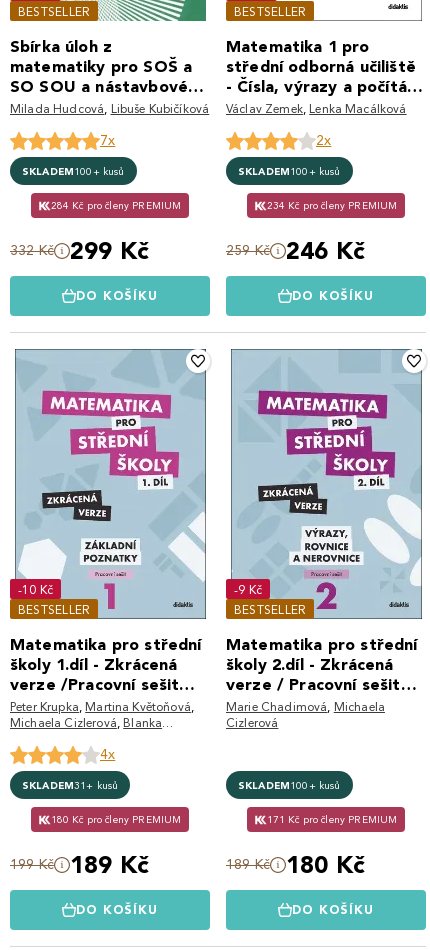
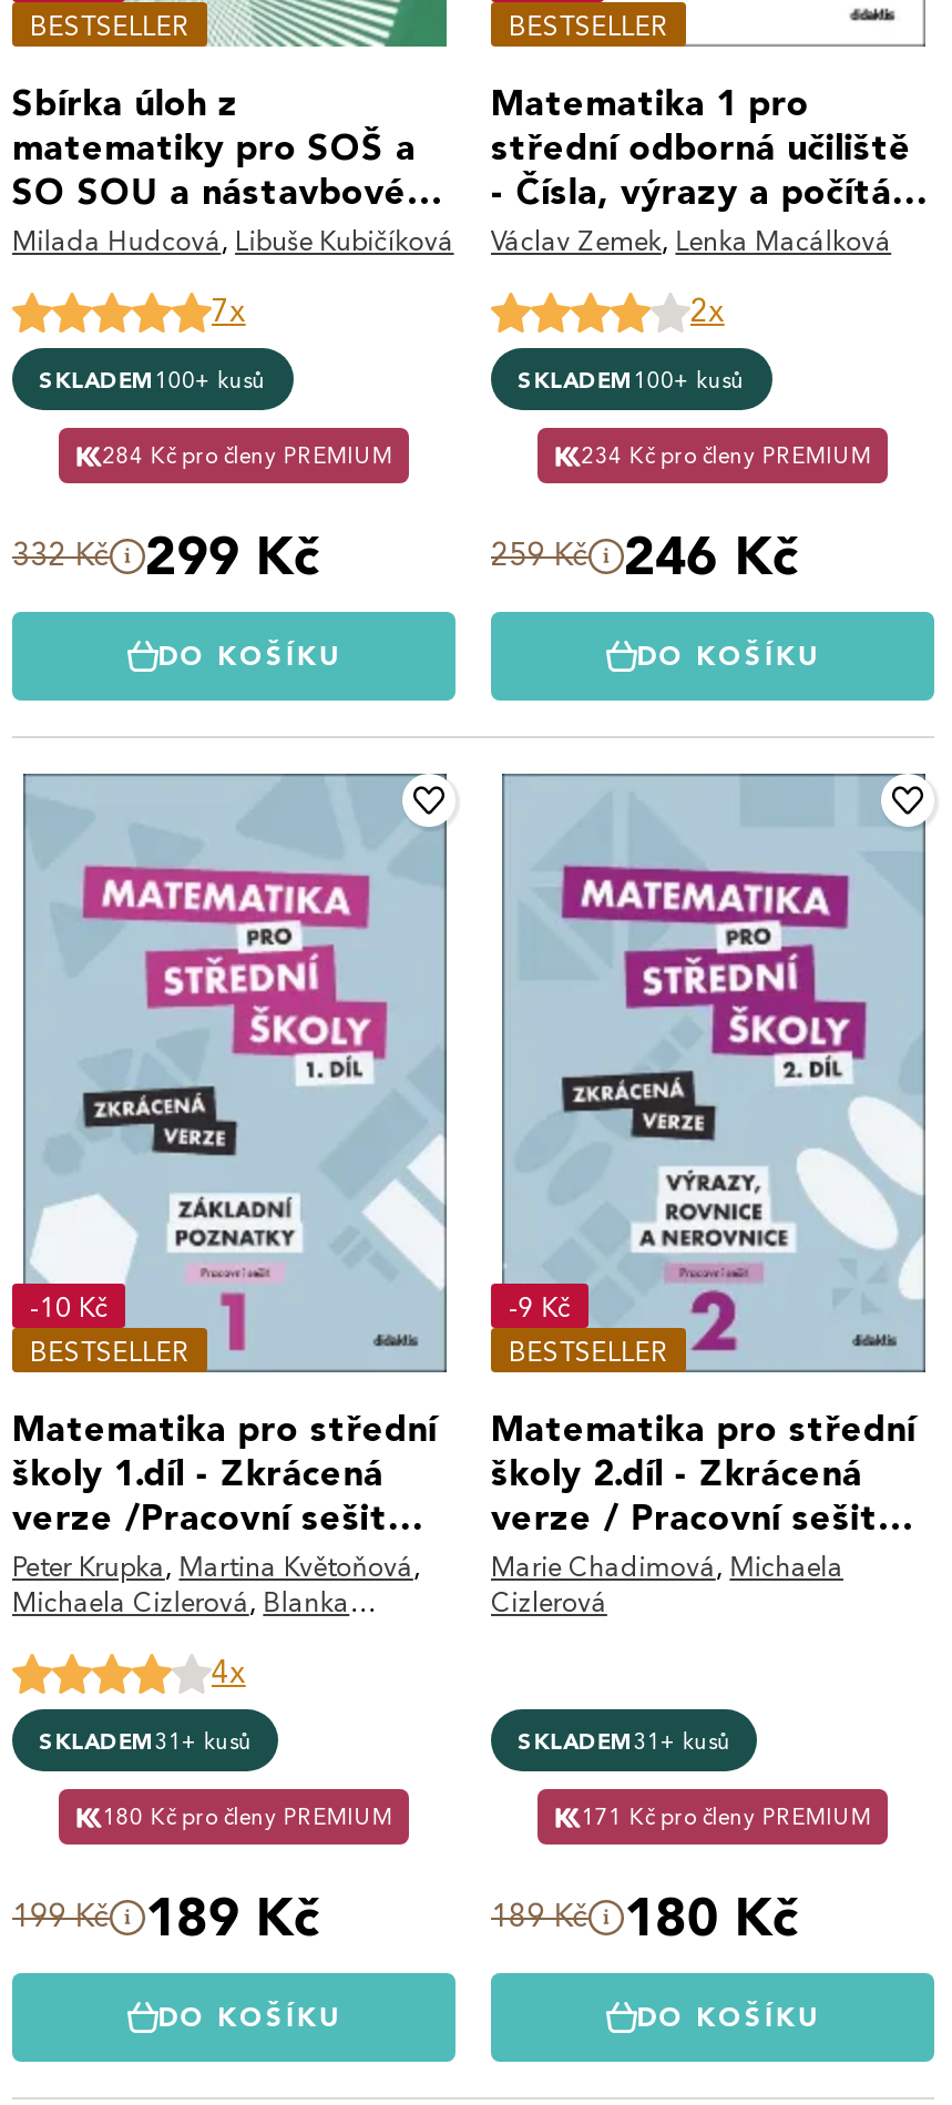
- SKLADEM 100+ kusů
+ SKLADEM 31+ kusů
